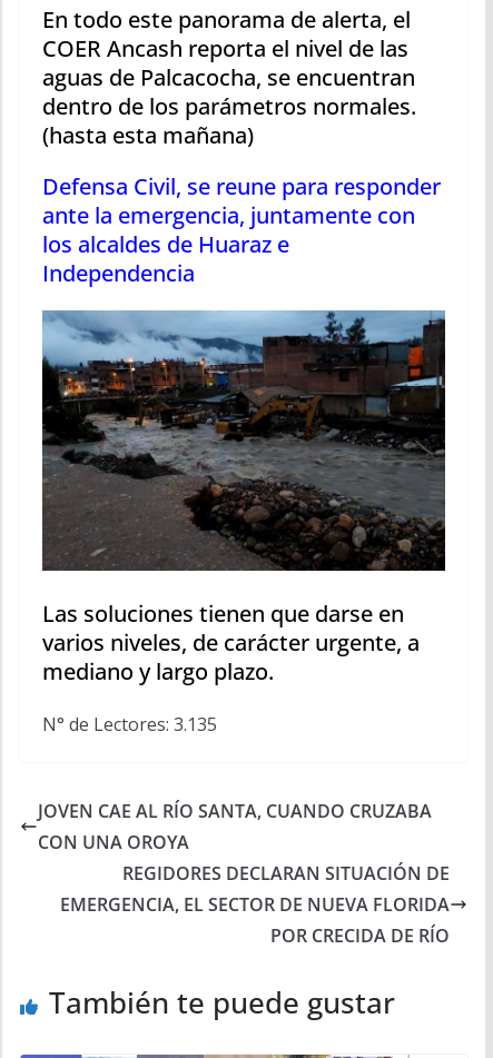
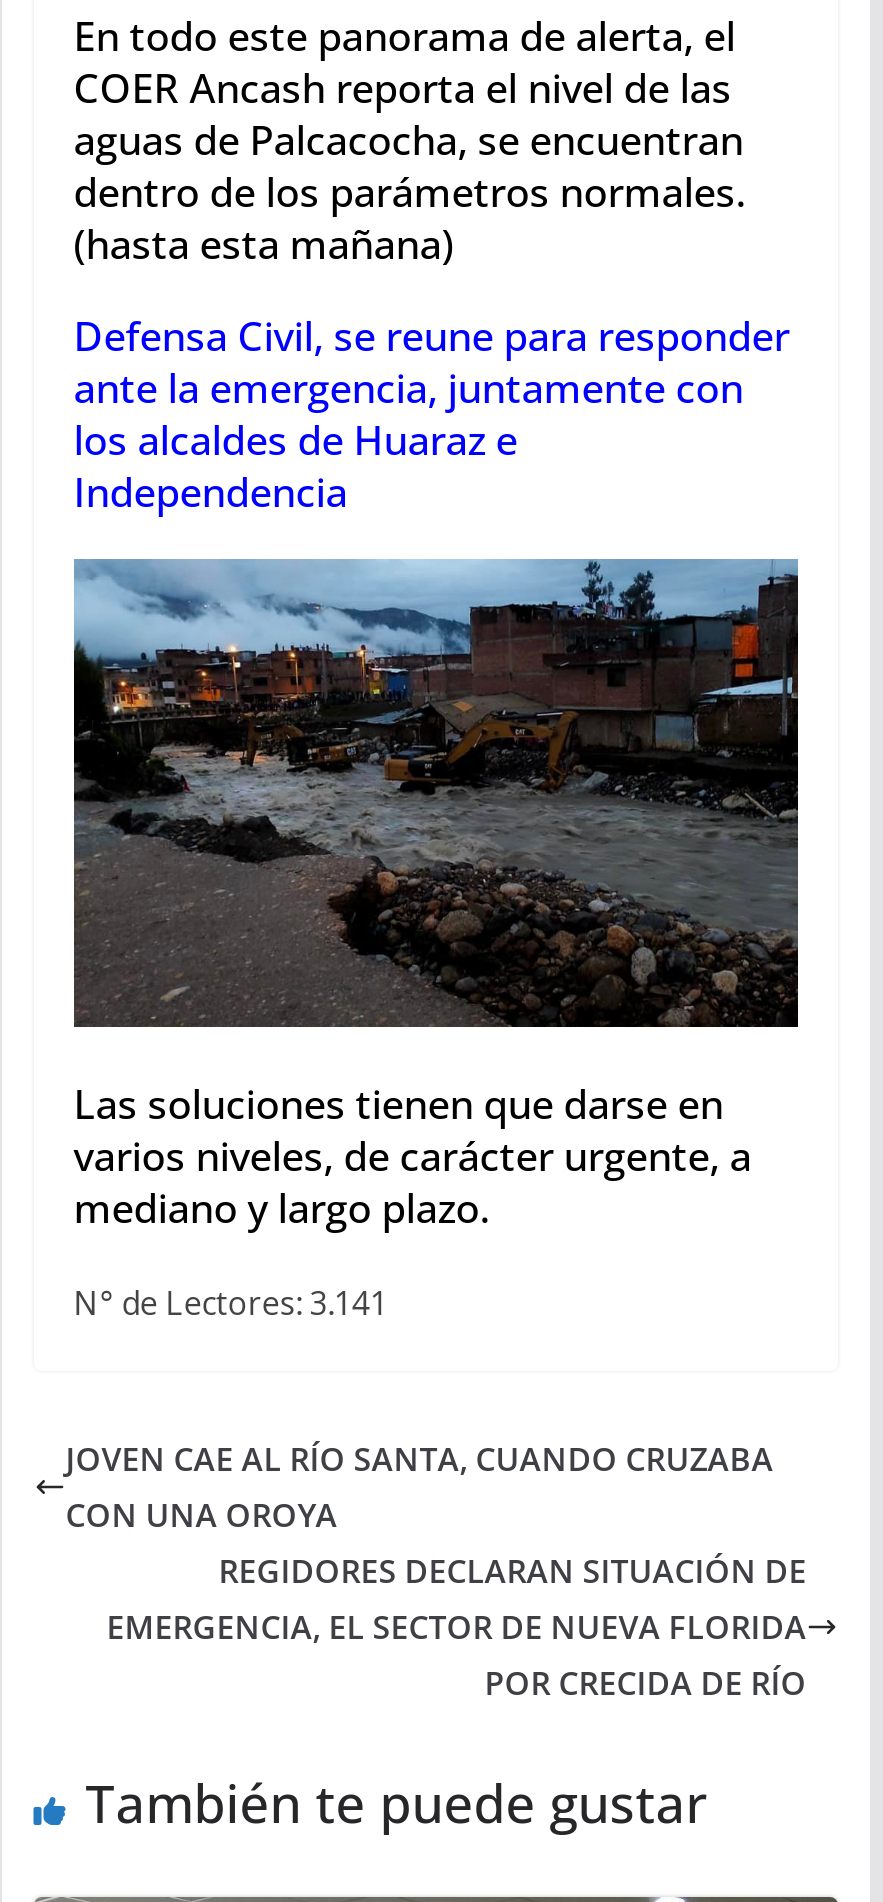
- N° de Lectores: 3.135
+ N° de Lectores: 3.141
